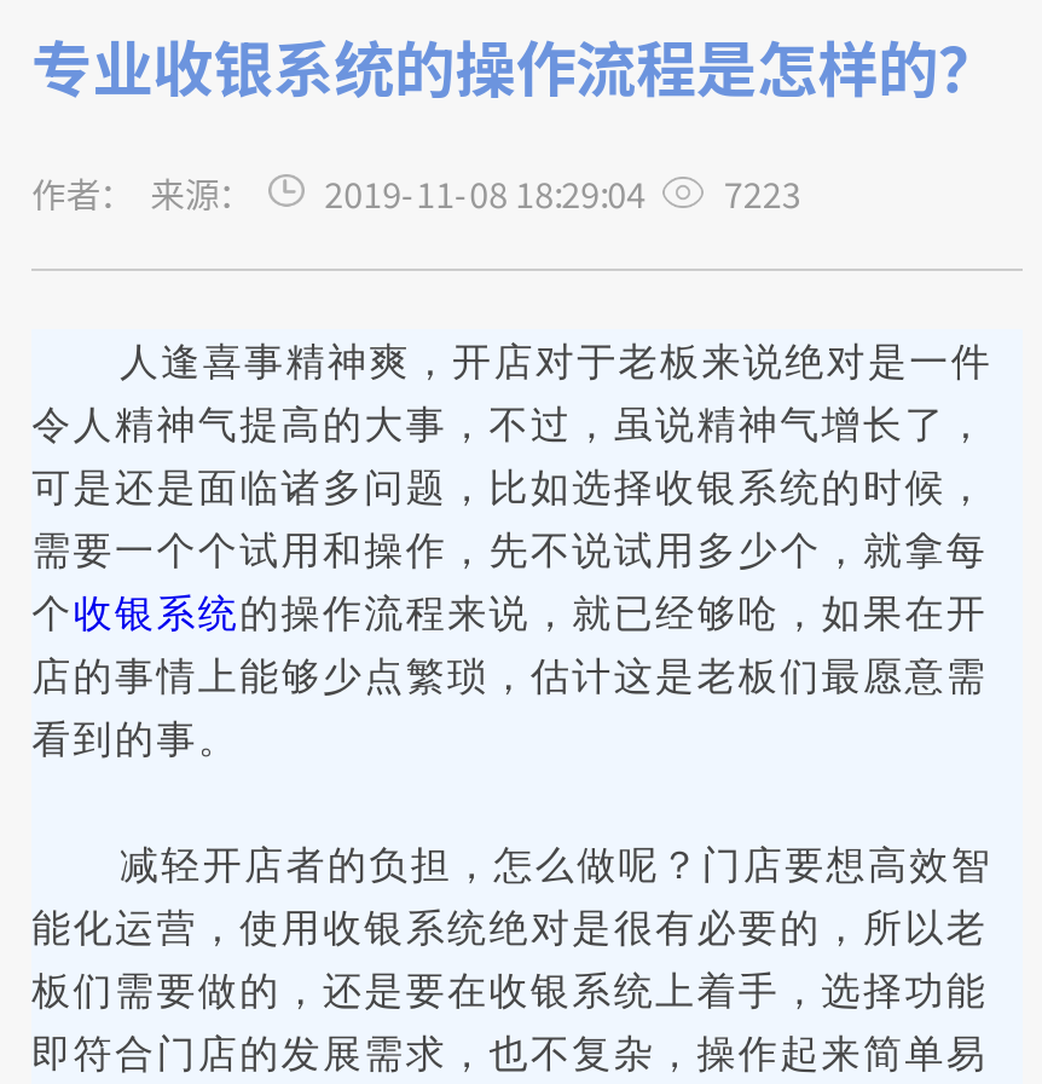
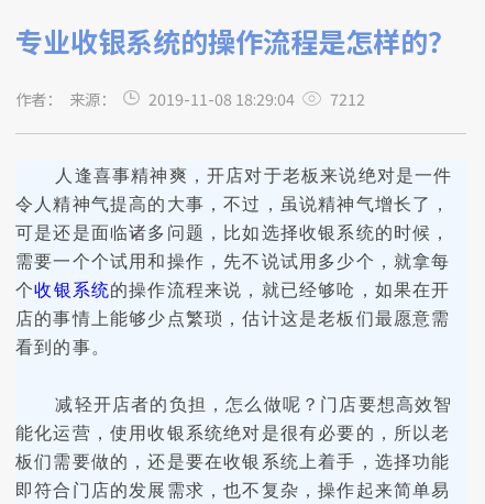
- 作者： 来源： 2019-11-08 18:29:04 7223
+ 作者： 来源： 2019-11-08 18:29:04 7212
